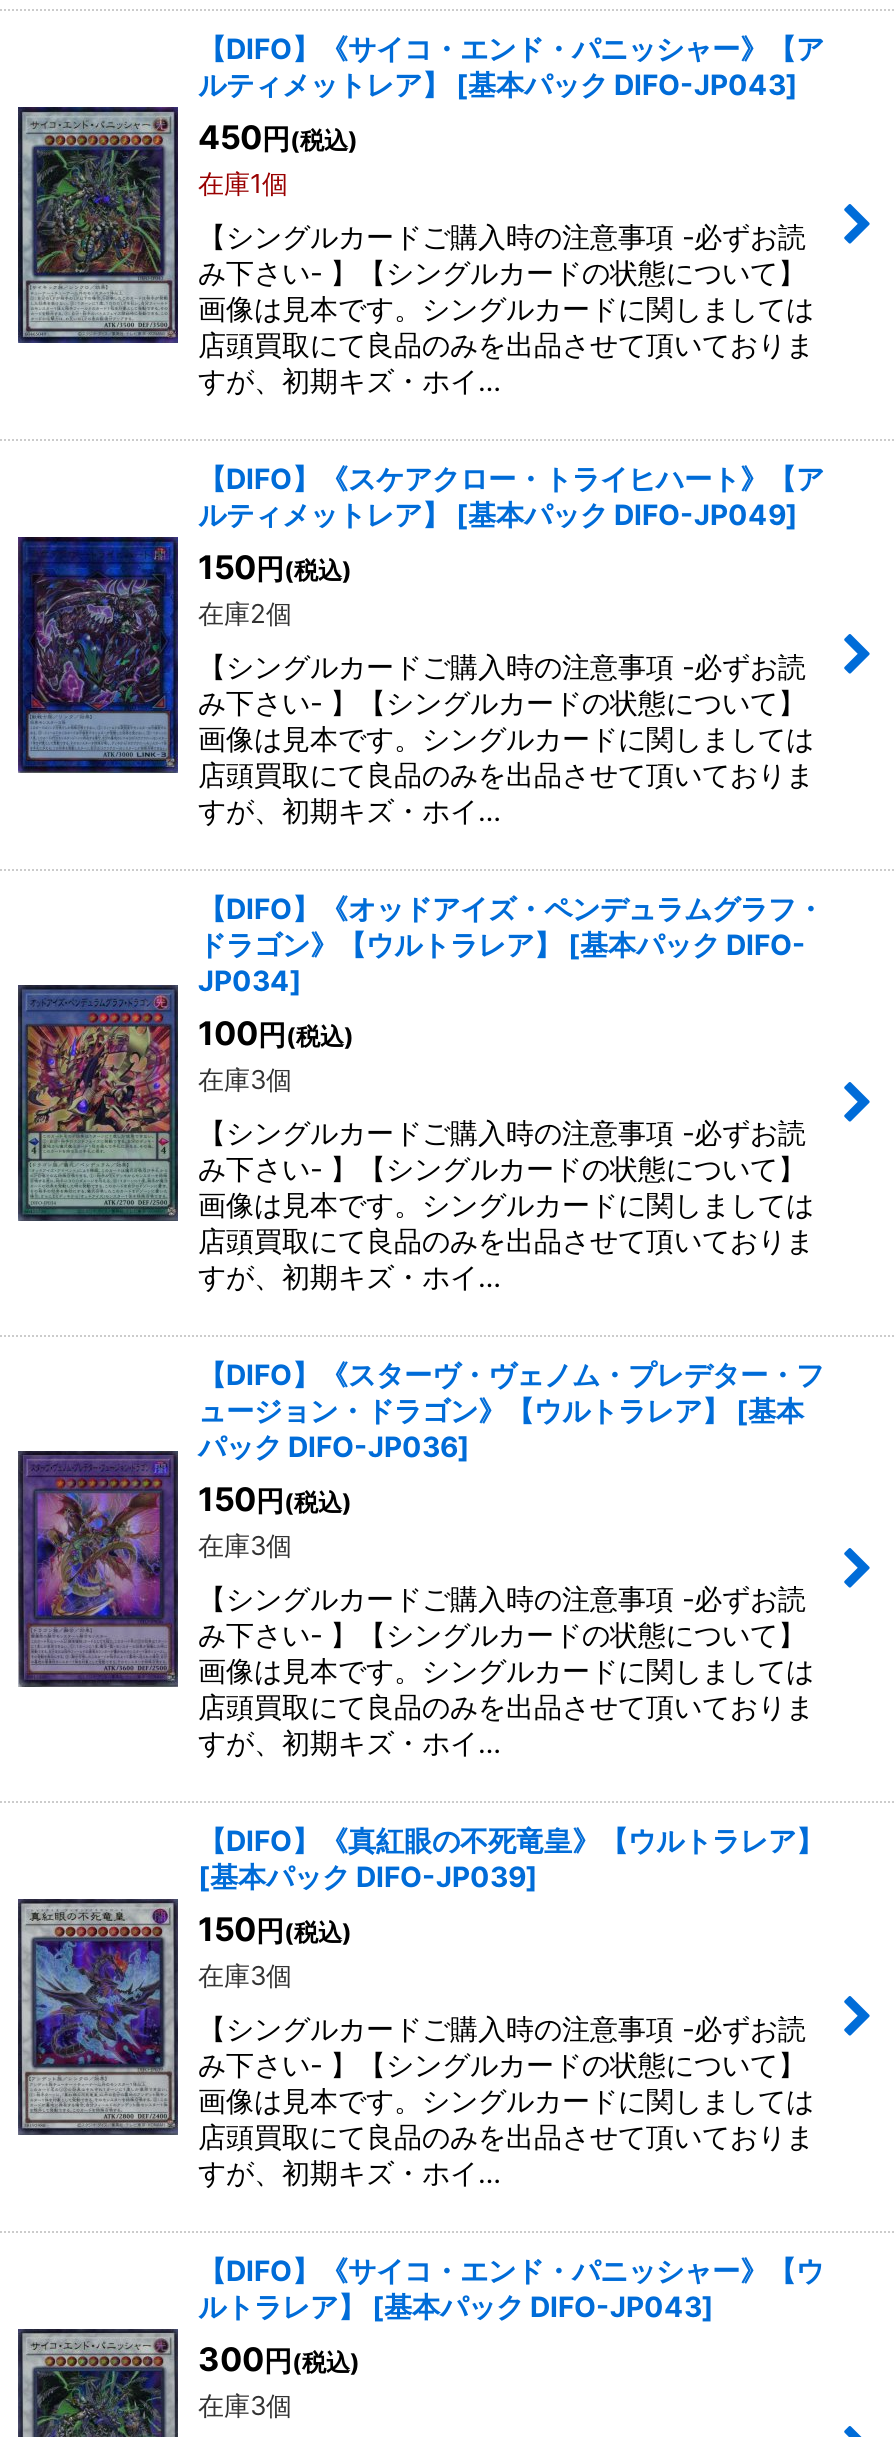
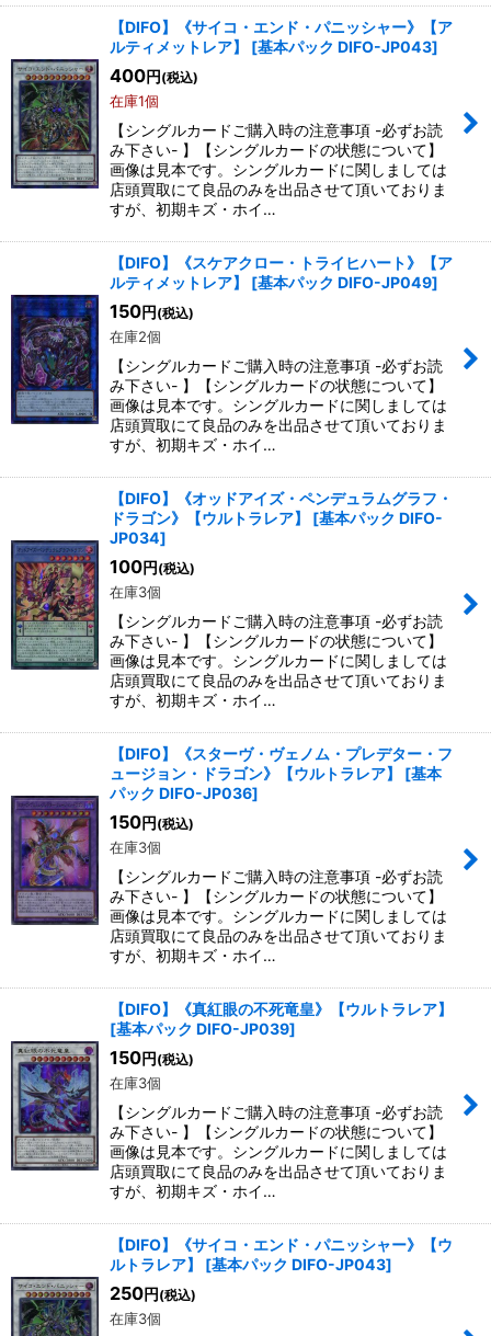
- 450円(税込)
+ 400円(税込)

- 300円(税込)
+ 250円(税込)
